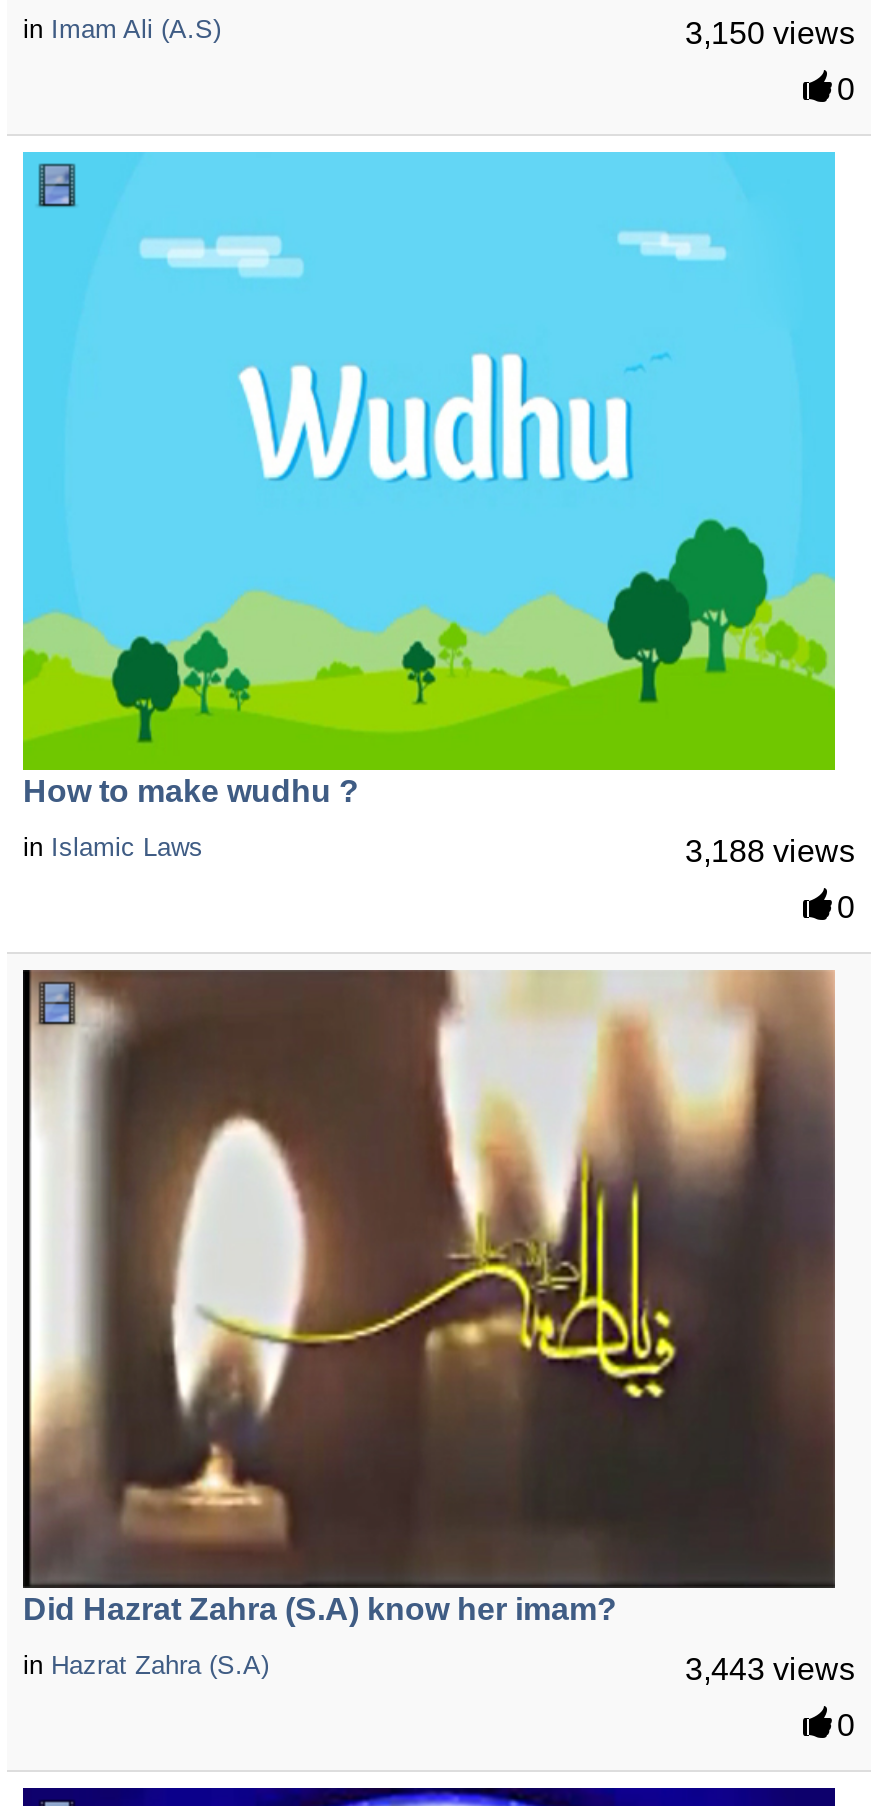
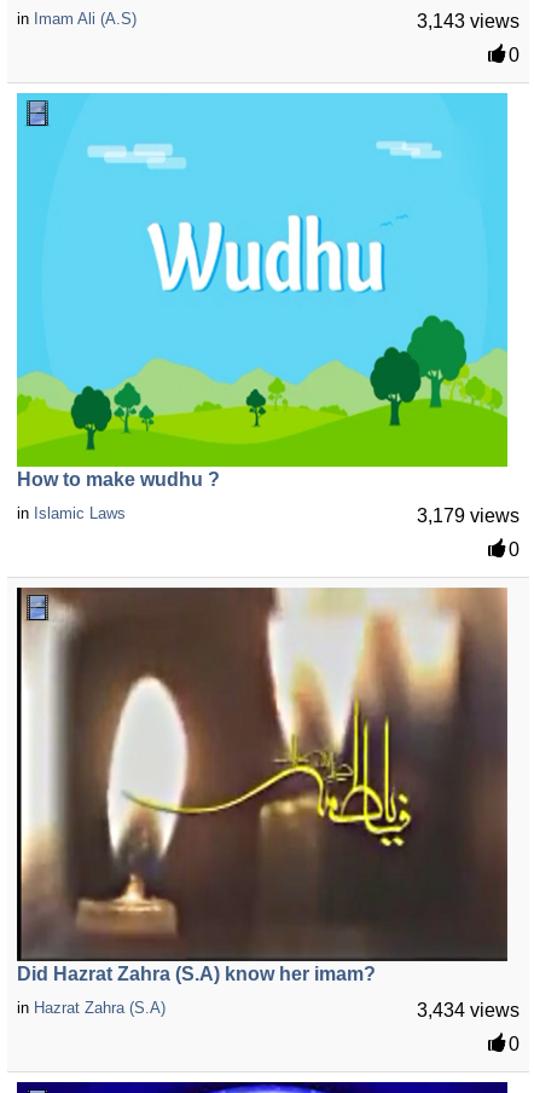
- 3,150 views
+ 3,143 views

- 3,188 views
+ 3,179 views

- 3,443 views
+ 3,434 views
